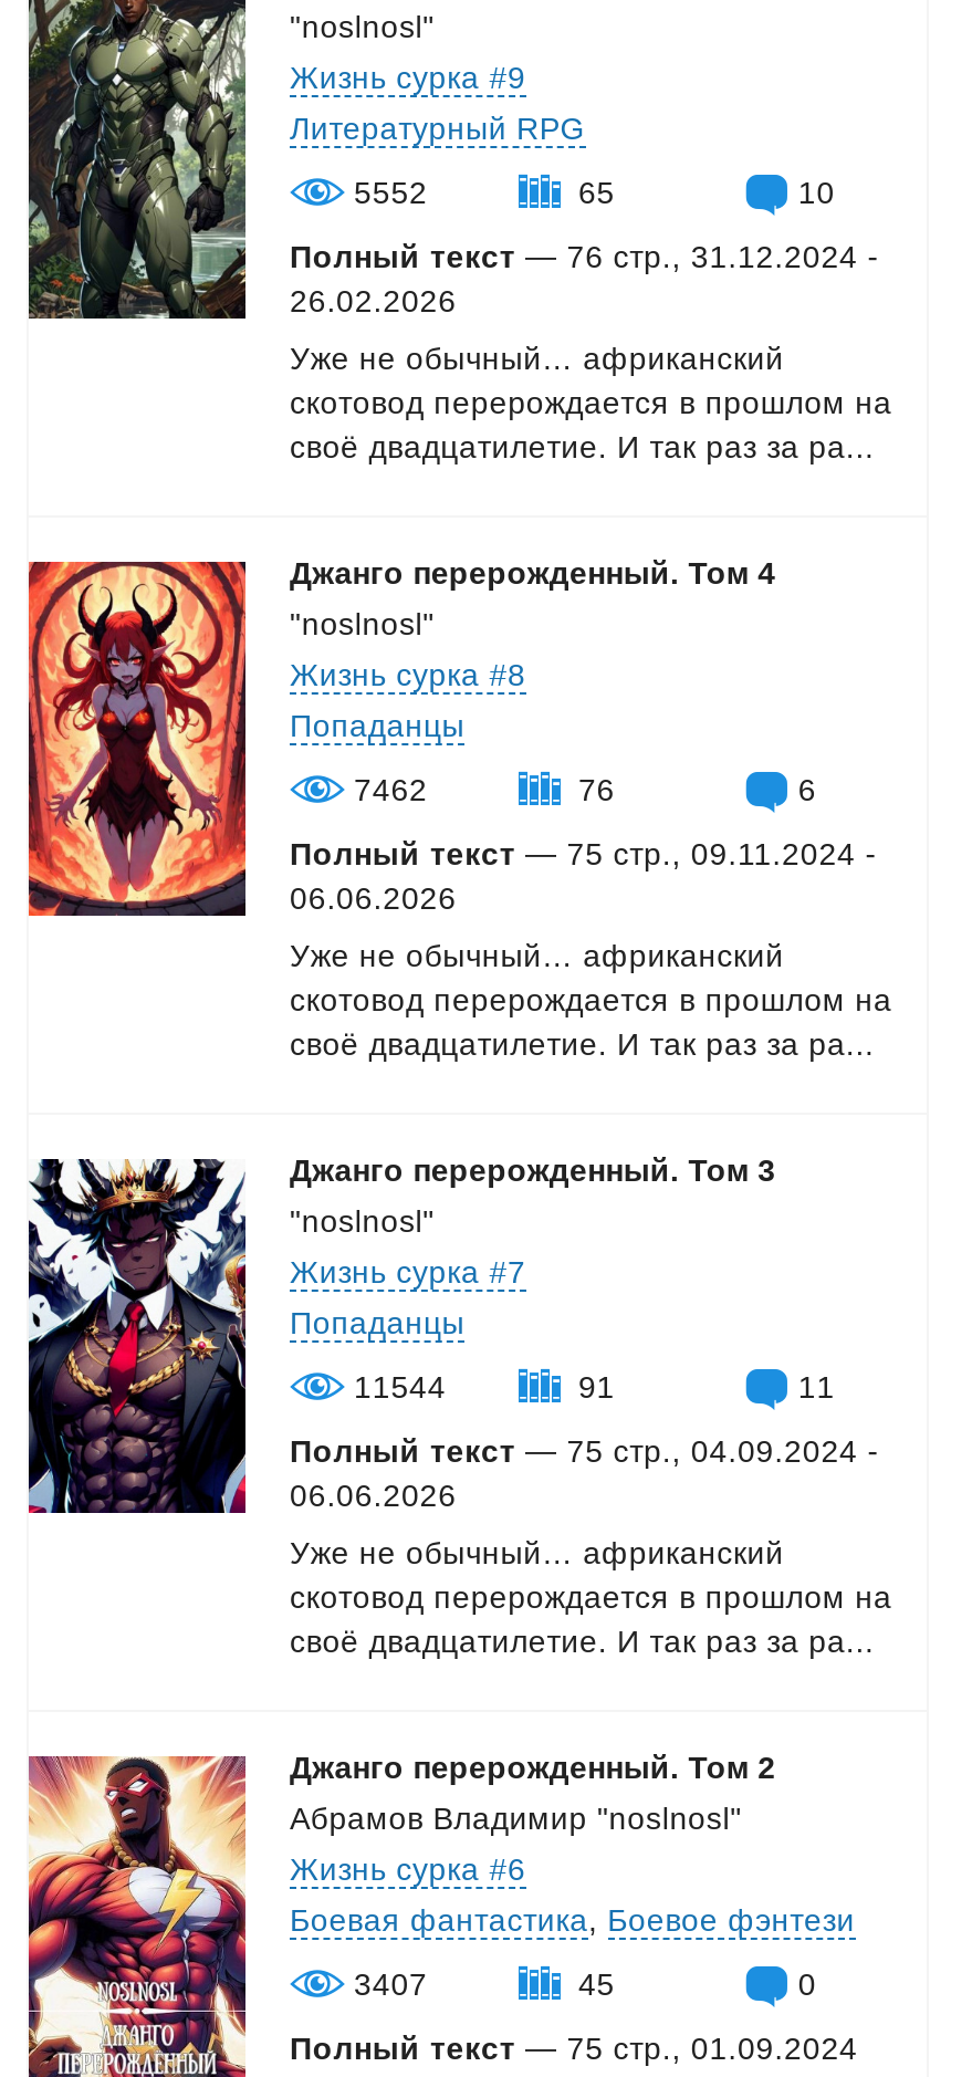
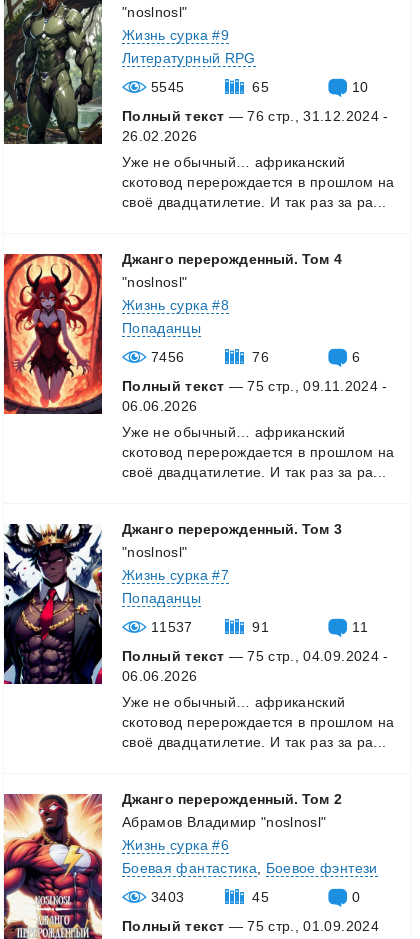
- 5552
+ 5545

- 7462
+ 7456

- 11544
+ 11537

- 3407
+ 3403
